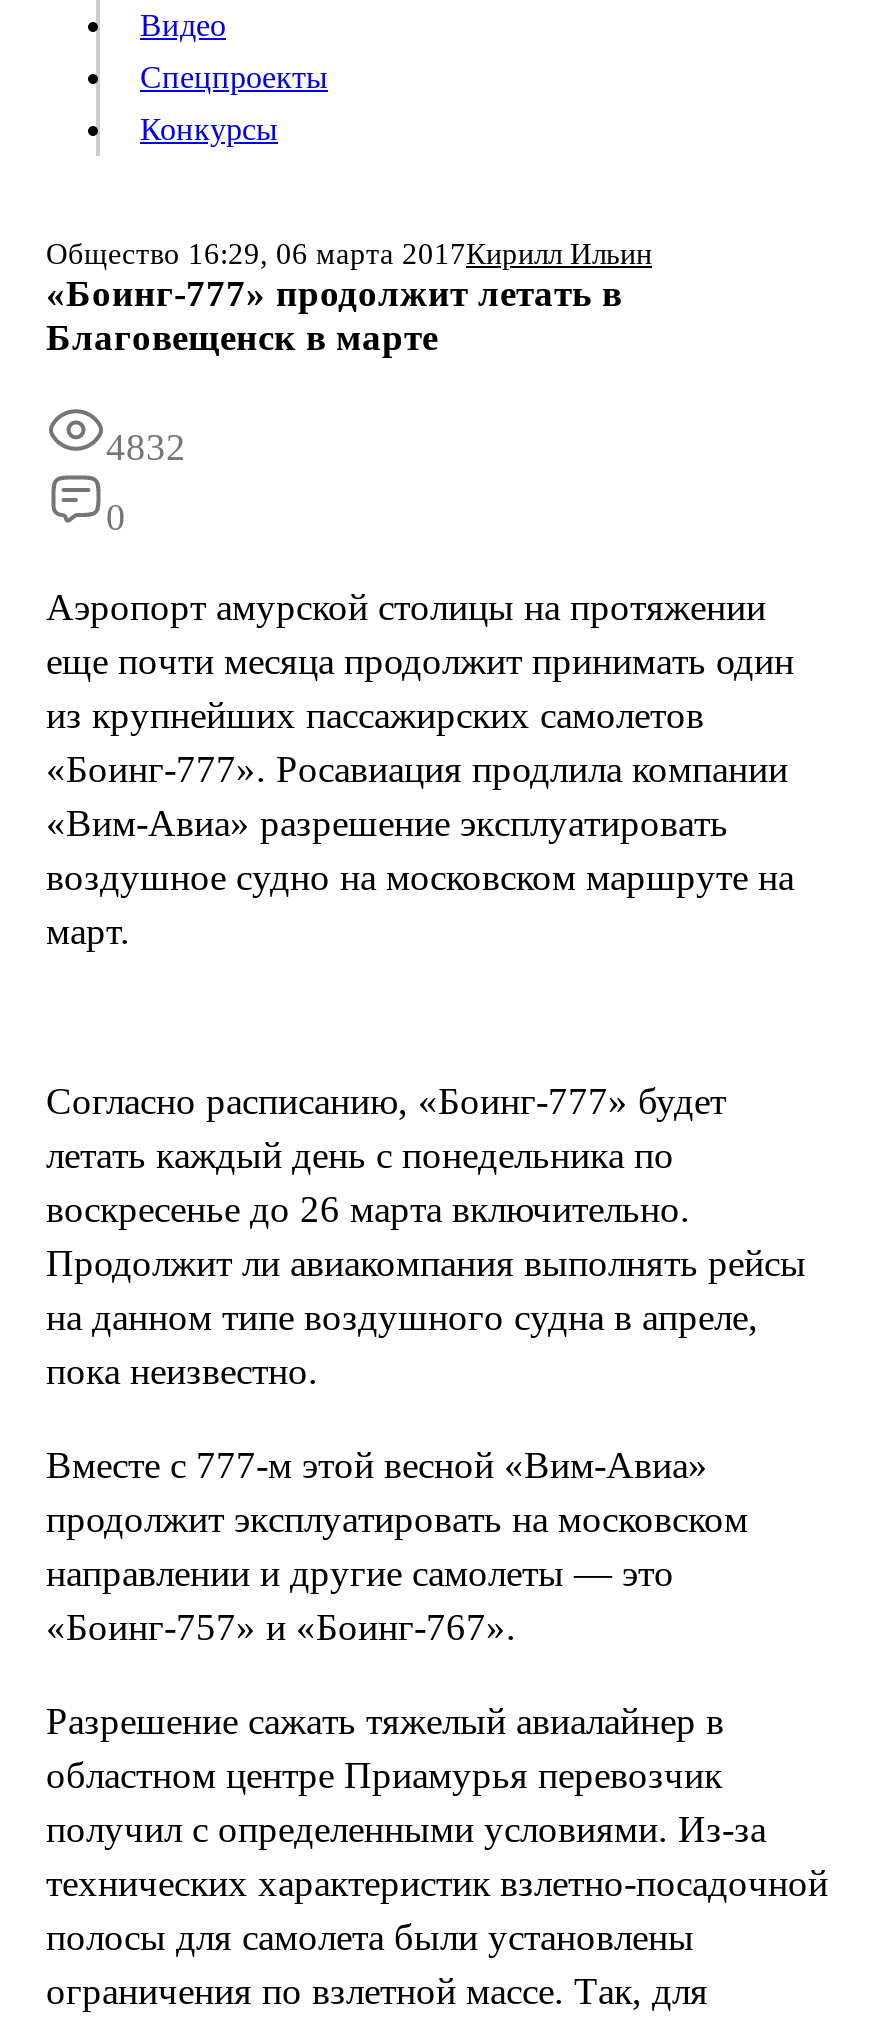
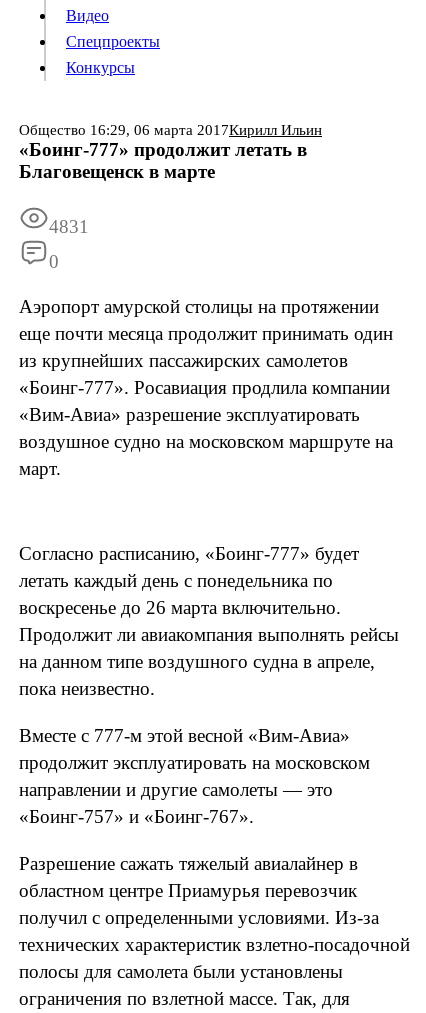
- 4832
+ 4831
